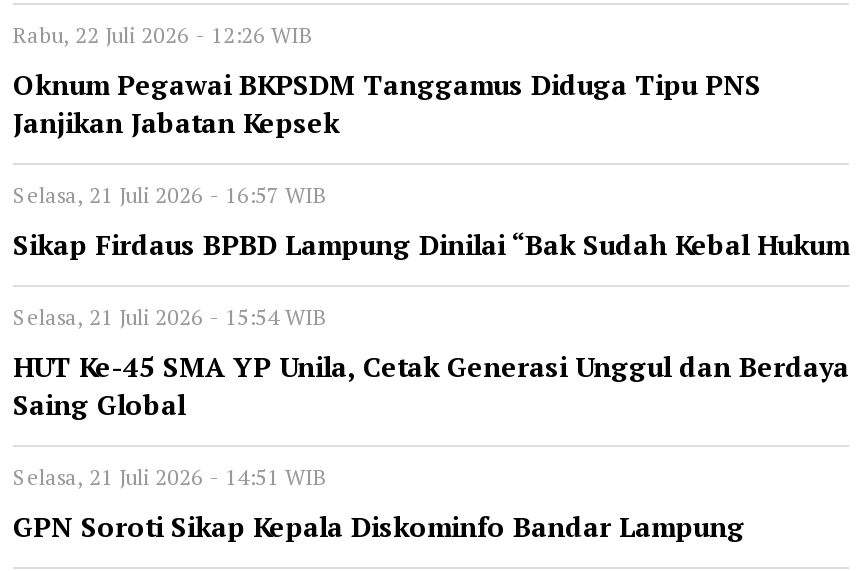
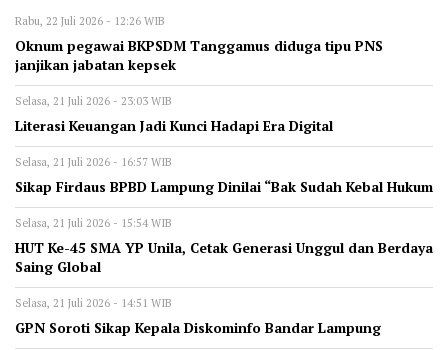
- Oknum Pegawai BKPSDM Tanggamus Diduga Tipu PNS
- Janjikan Jabatan Kepsek
+ Oknum pegawai BKPSDM Tanggamus diduga tipu PNS
+ janjikan jabatan kepsek
+ Selasa, 21 Juli 2026 - 23:03 WIB
+ Literasi Keuangan Jadi Kunci Hadapi Era Digital
